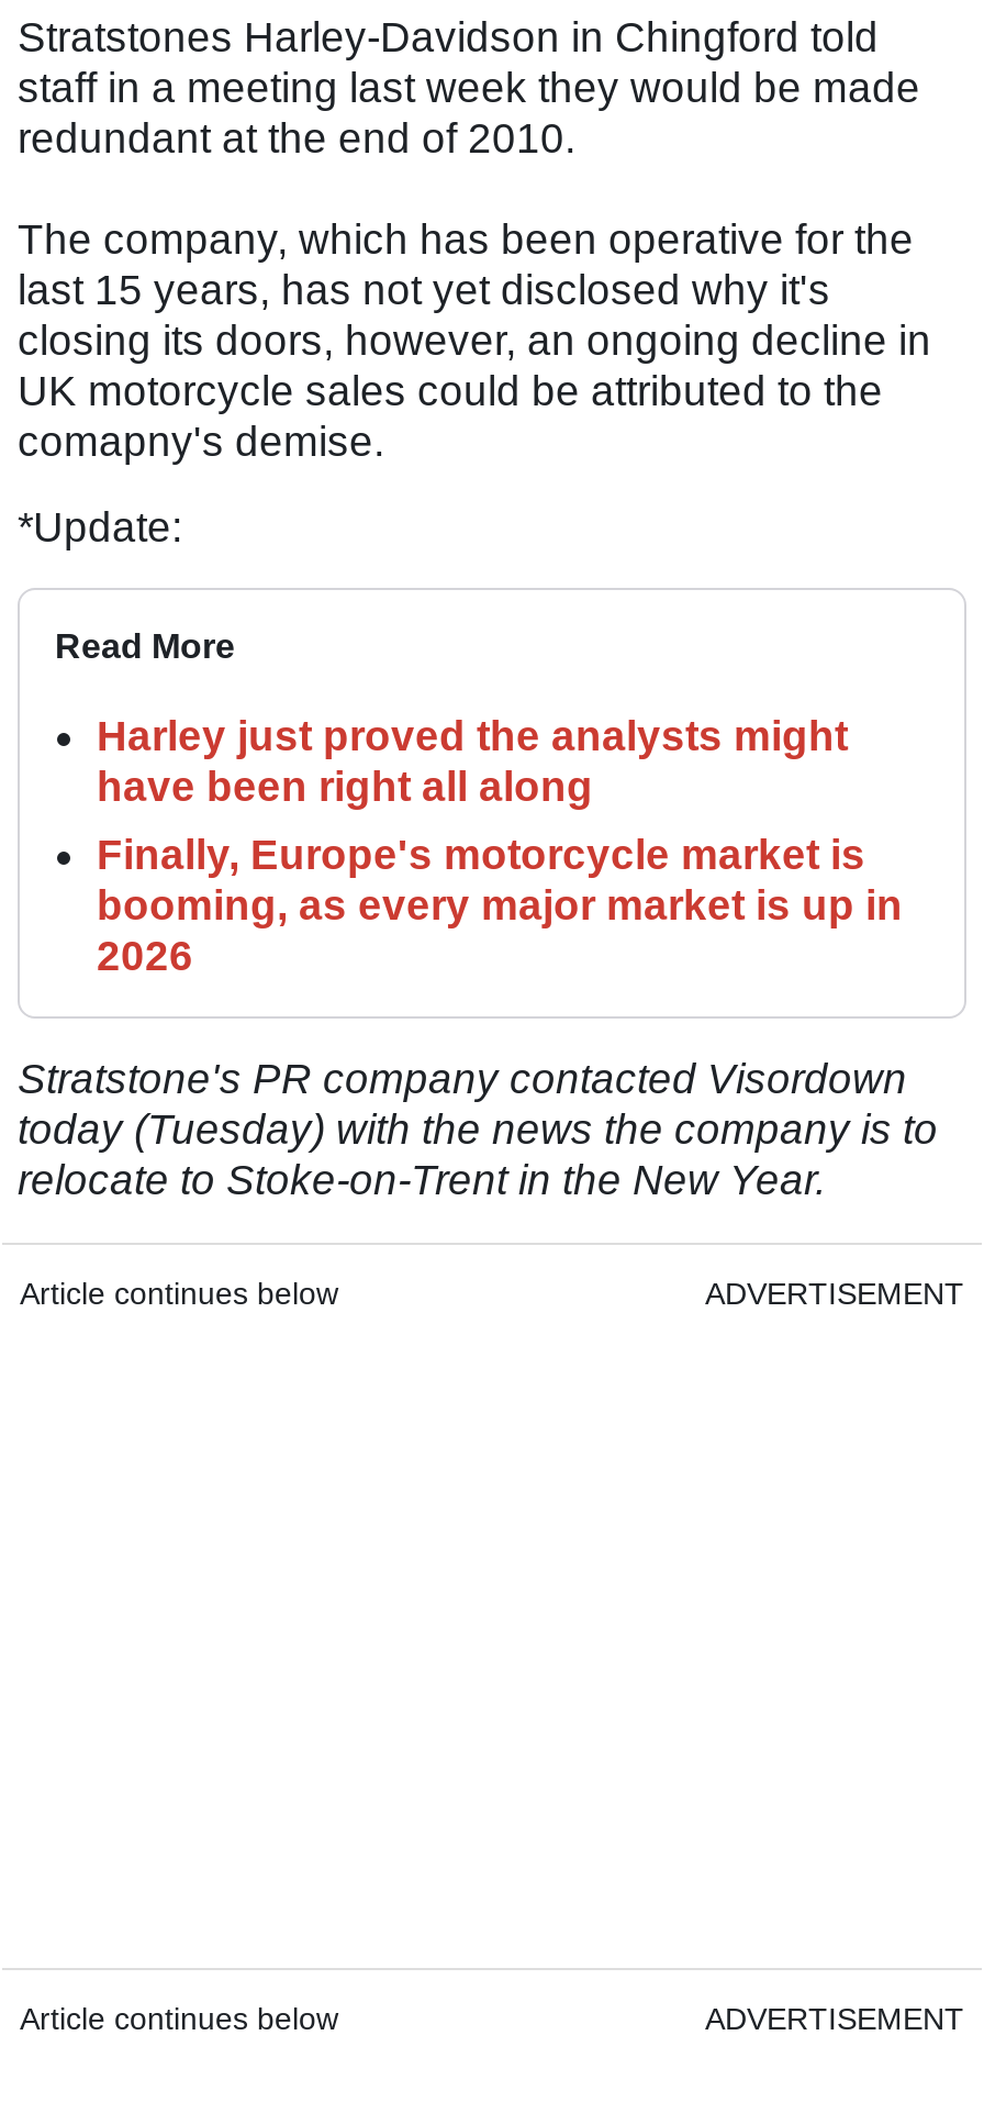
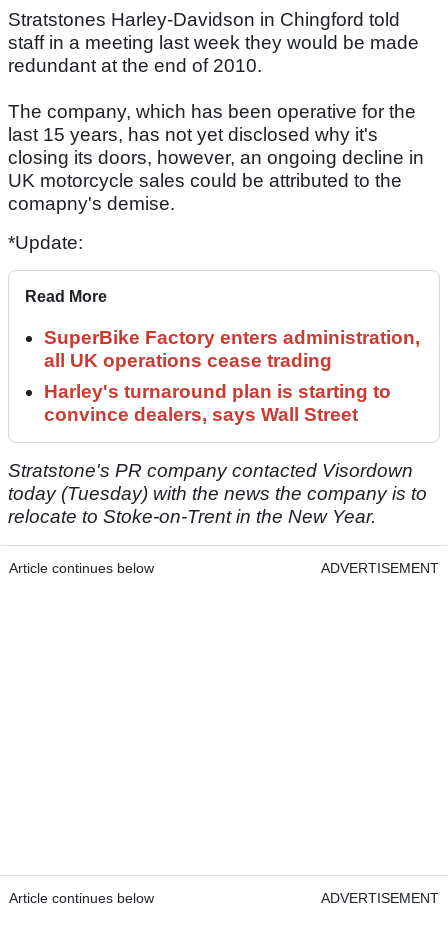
- Harley just proved the analysts might
- have been right all along
+ SuperBike Factory enters administration,
+ all UK operations cease trading

- Finally, Europe's motorcycle market is
- booming, as every major market is up in
- 2026
+ Harley's turnaround plan is starting to
+ convince dealers, says Wall Street
